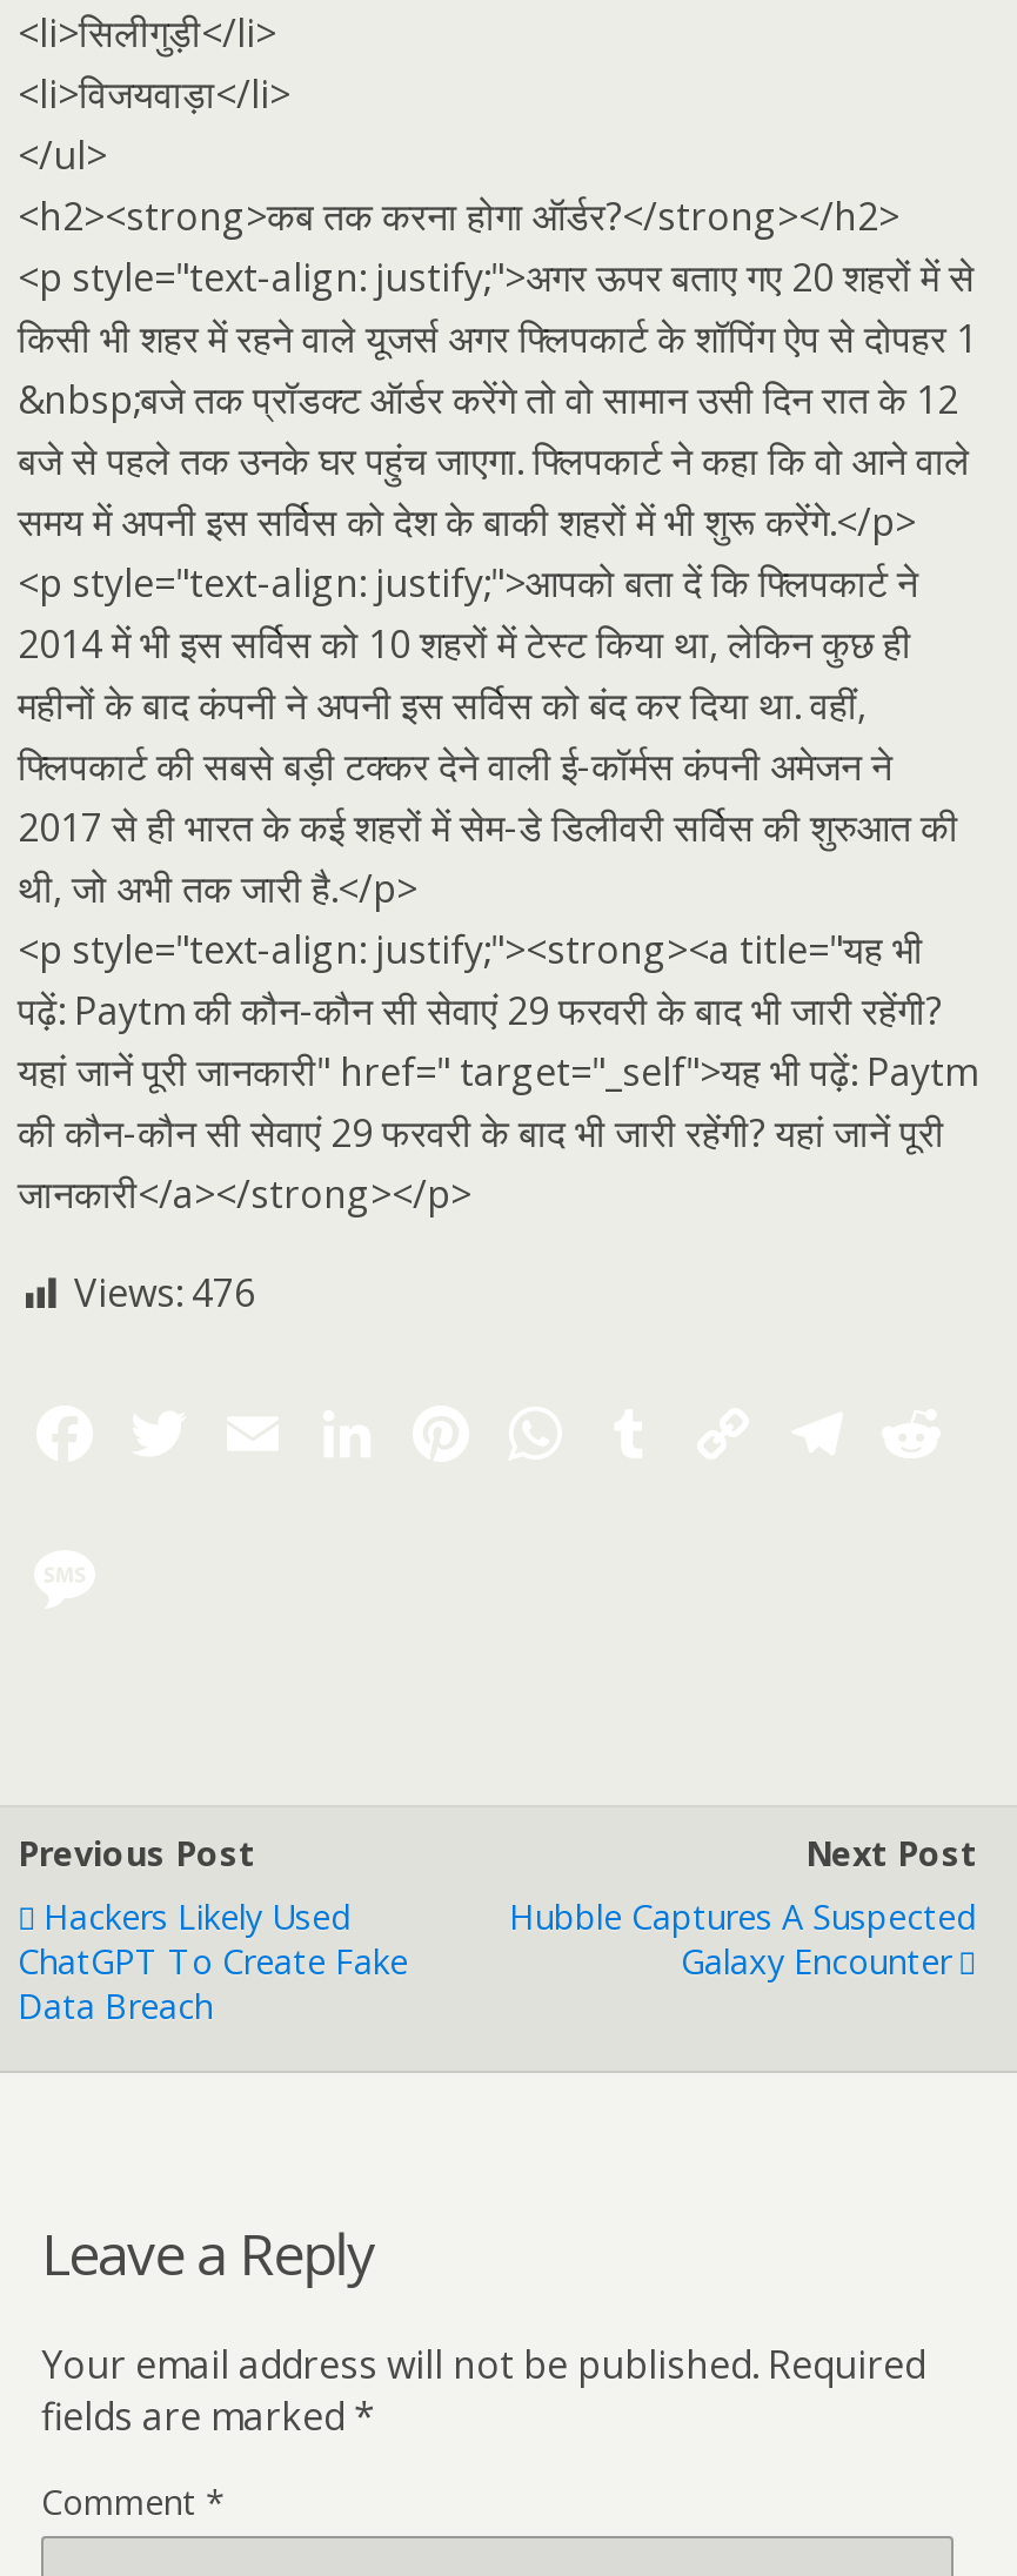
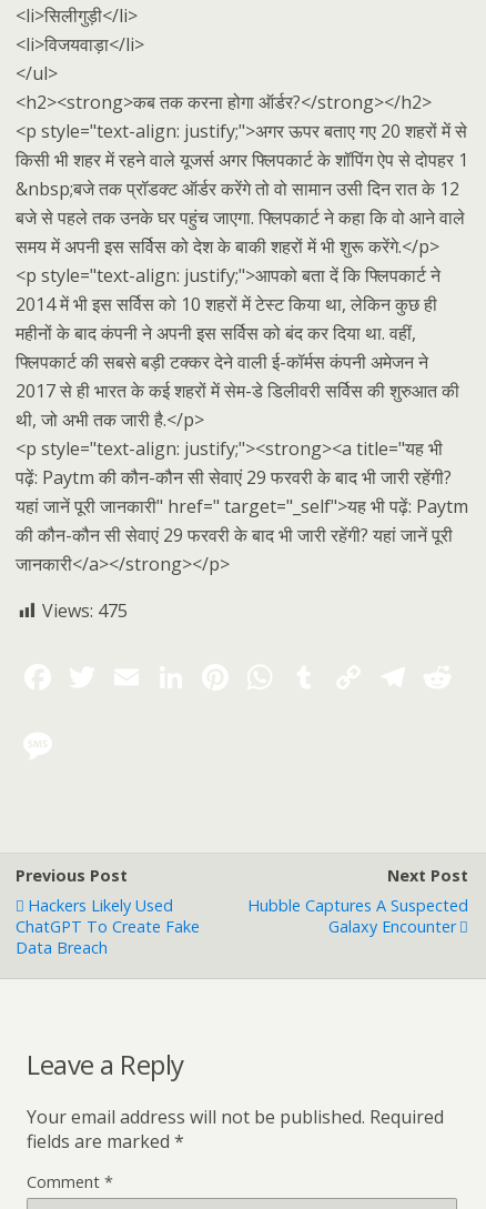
- Views: 476
+ Views: 475
